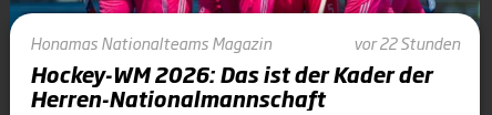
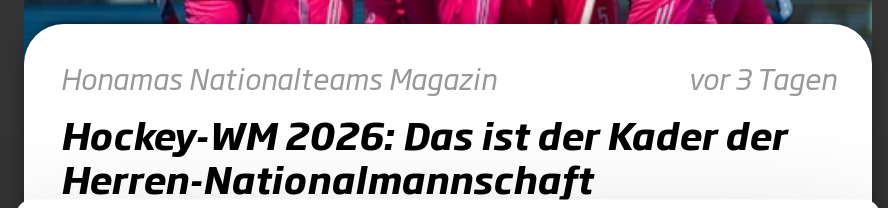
- vor 22 Stunden
+ vor 3 Tagen
